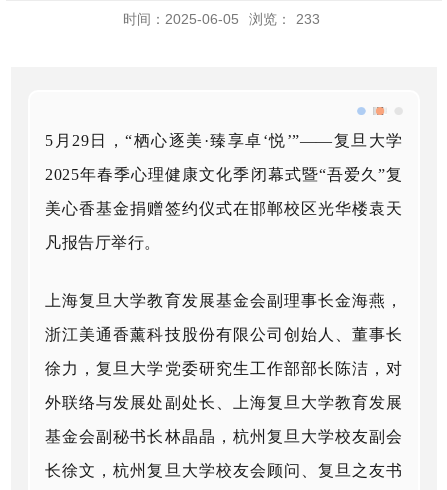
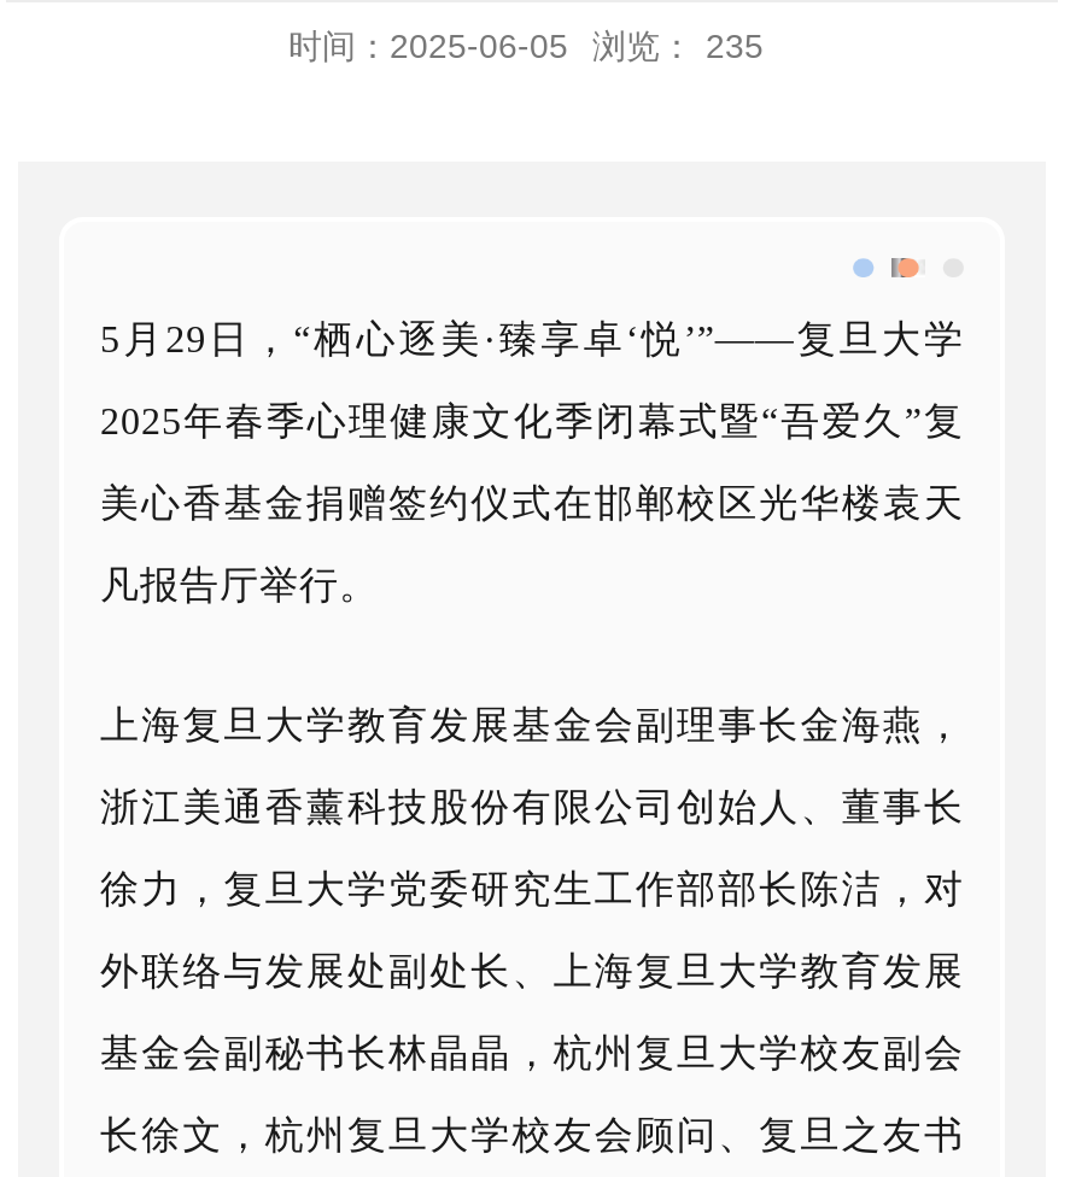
- 时间：2025-06-05 浏览： 233
+ 时间：2025-06-05 浏览： 235
